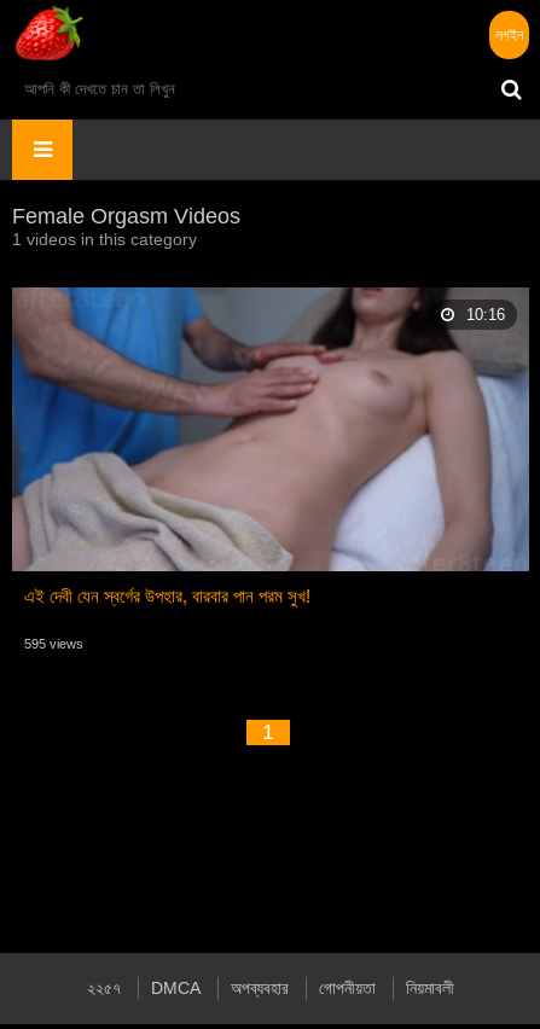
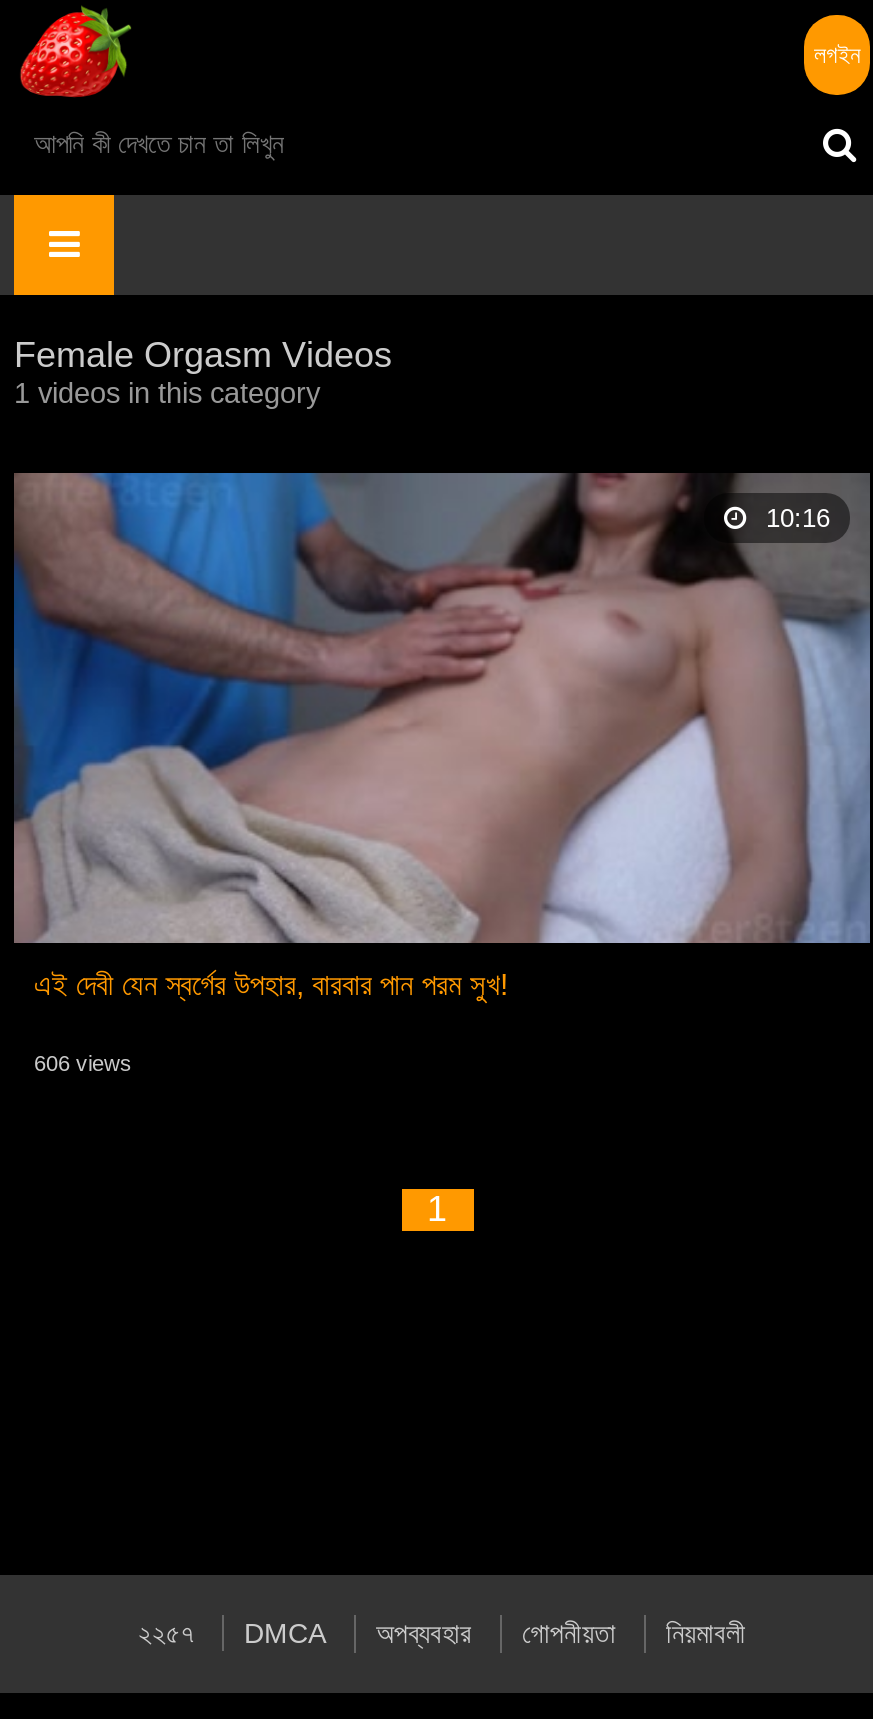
- 595 views
+ 606 views
